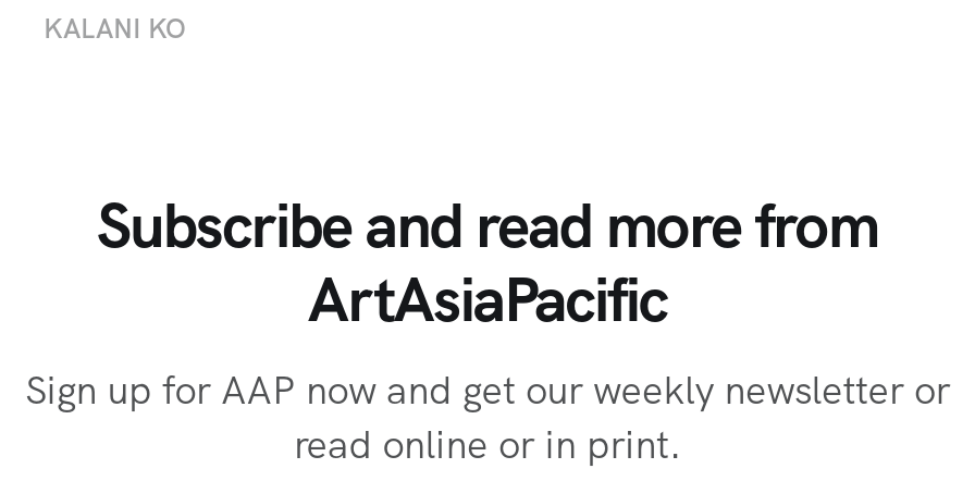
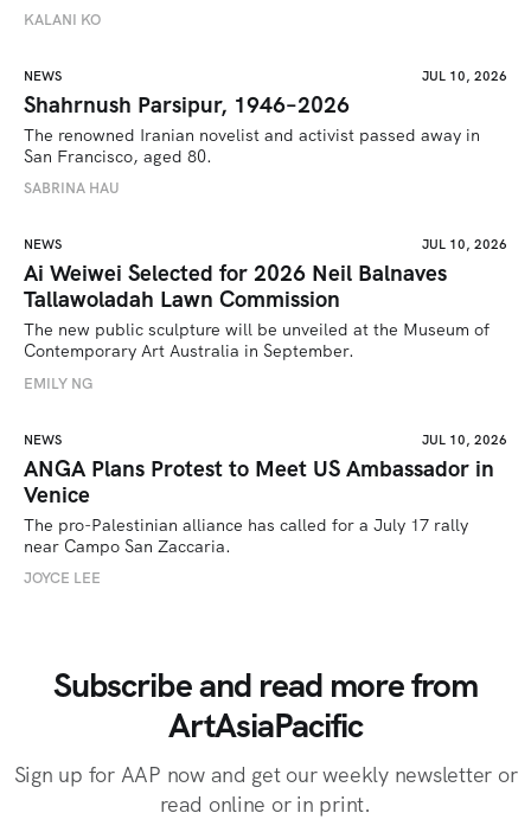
+ NEWS
+ JUL 10, 2026
+ Shahrnush Parsipur, 1946–2026
+ The renowned Iranian novelist and activist passed away in
+ San Francisco, aged 80.
+ SABRINA HAU
+ NEWS
+ JUL 10, 2026
+ Ai Weiwei Selected for 2026 Neil Balnaves
+ Tallawoladah Lawn Commission
+ The new public sculpture will be unveiled at the Museum of
+ Contemporary Art Australia in September.
+ EMILY NG
+ NEWS
+ JUL 10, 2026
+ ANGA Plans Protest to Meet US Ambassador in
+ Venice
+ The pro-Palestinian alliance has called for a July 17 rally
+ near Campo San Zaccaria.
+ JOYCE LEE
